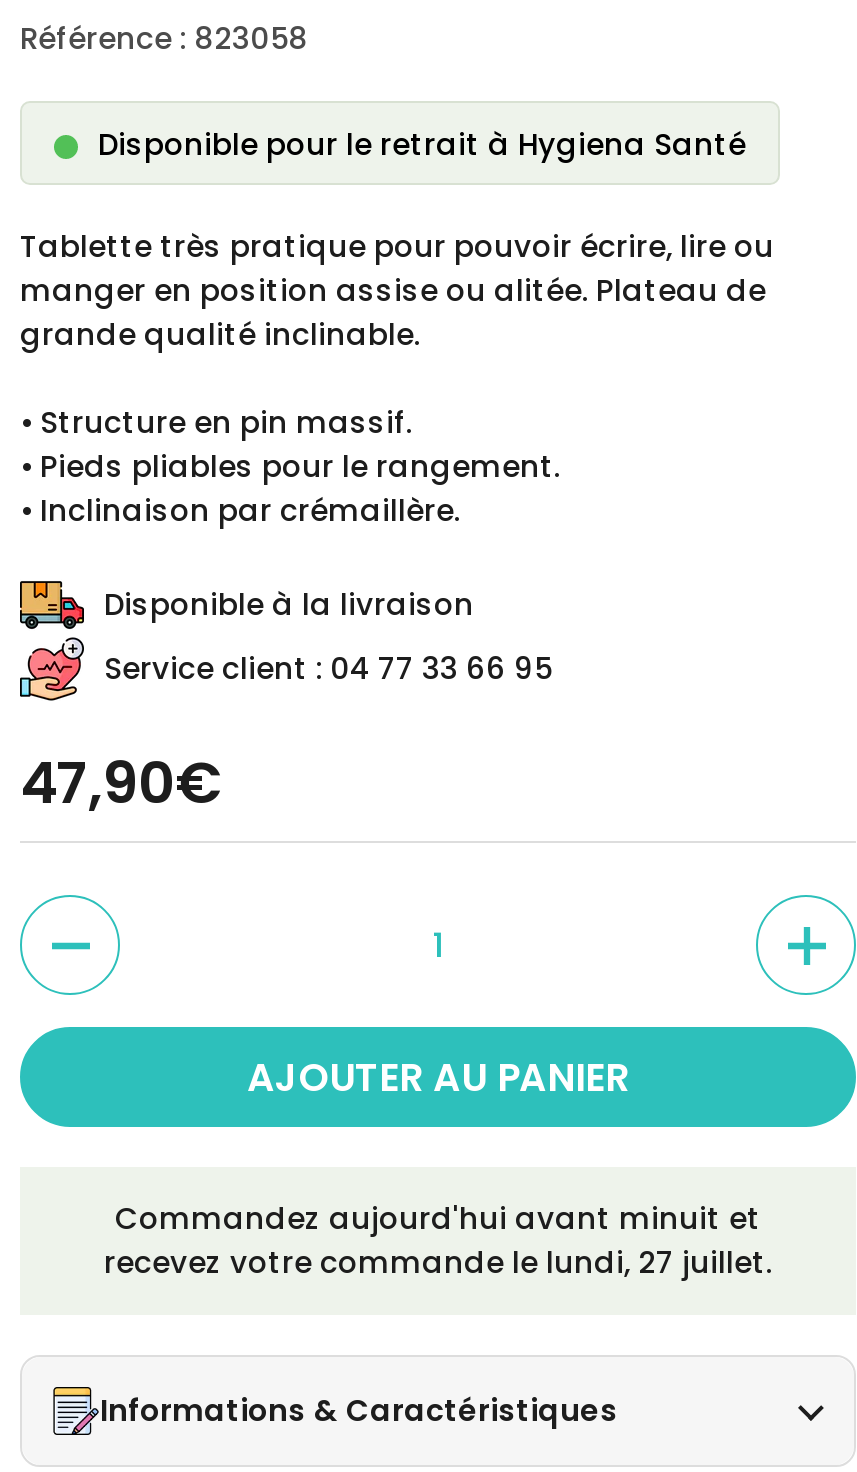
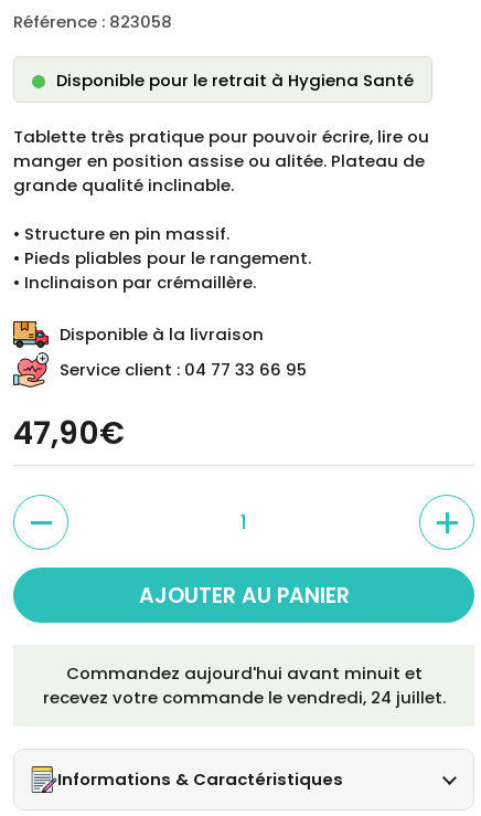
- recevez votre commande le lundi, 27 juillet.
+ recevez votre commande le vendredi, 24 juillet.
